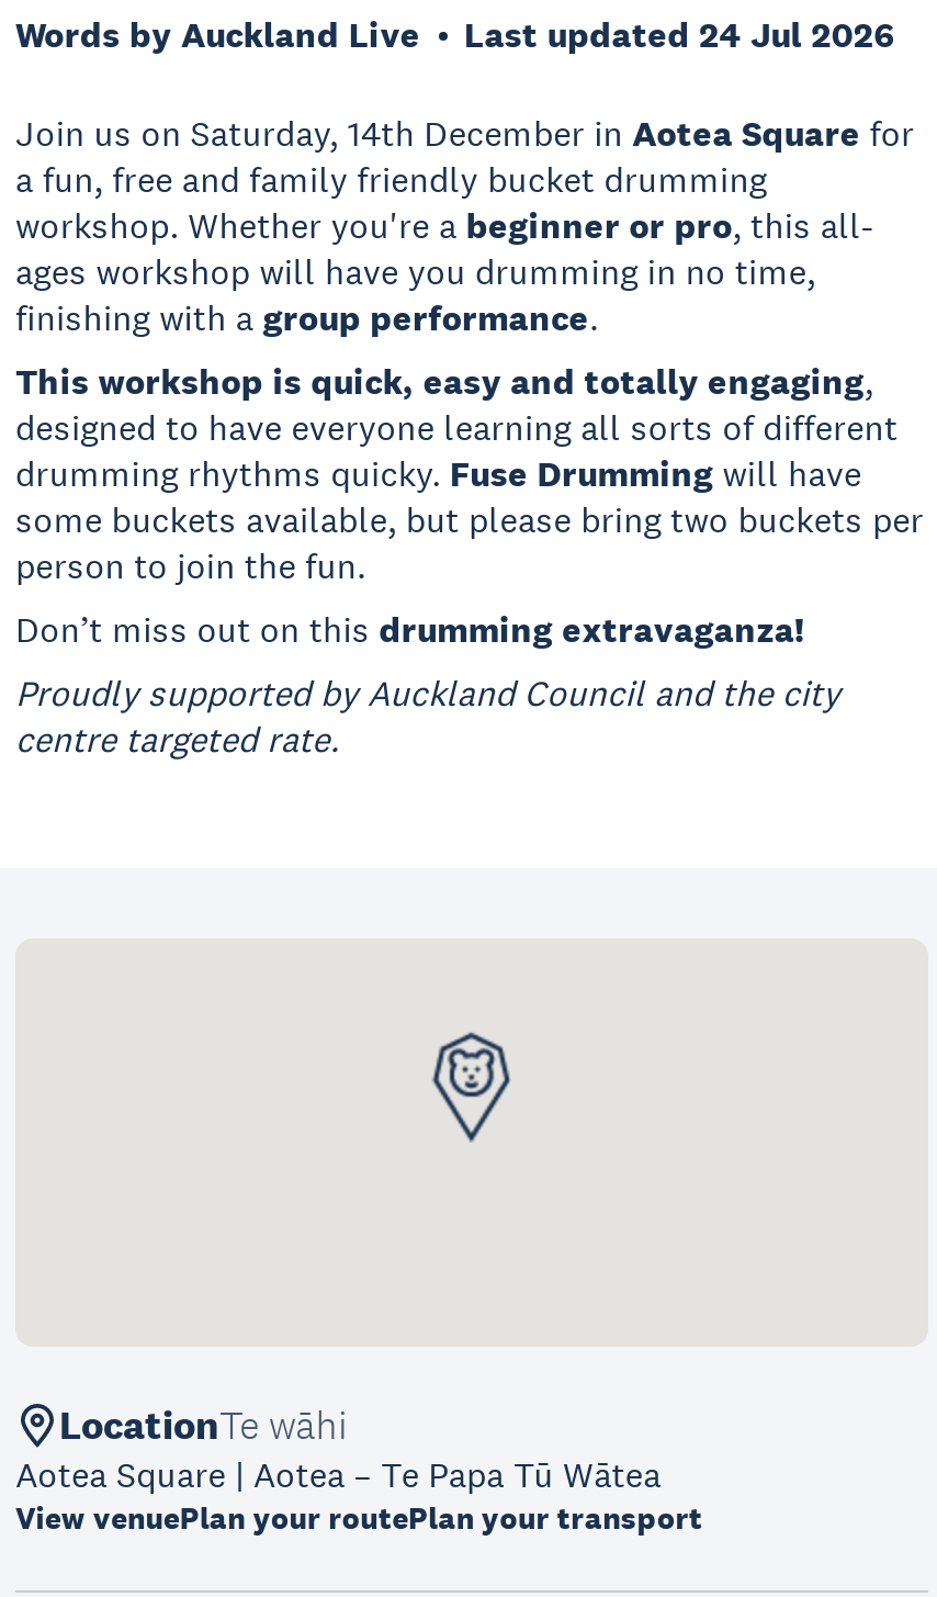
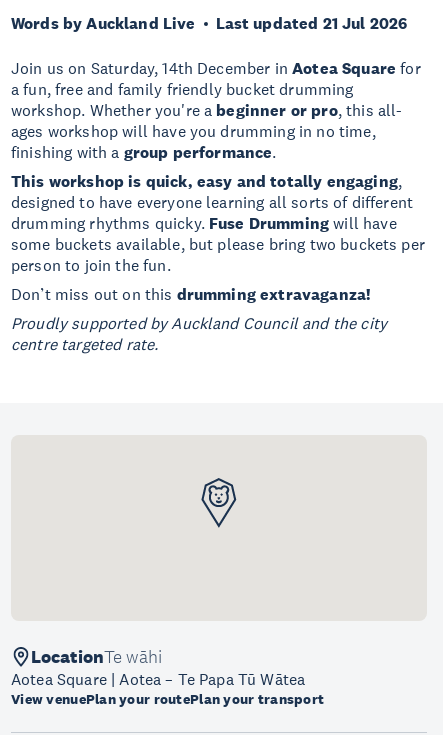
- Last updated 24 Jul 2026
+ Last updated 21 Jul 2026
